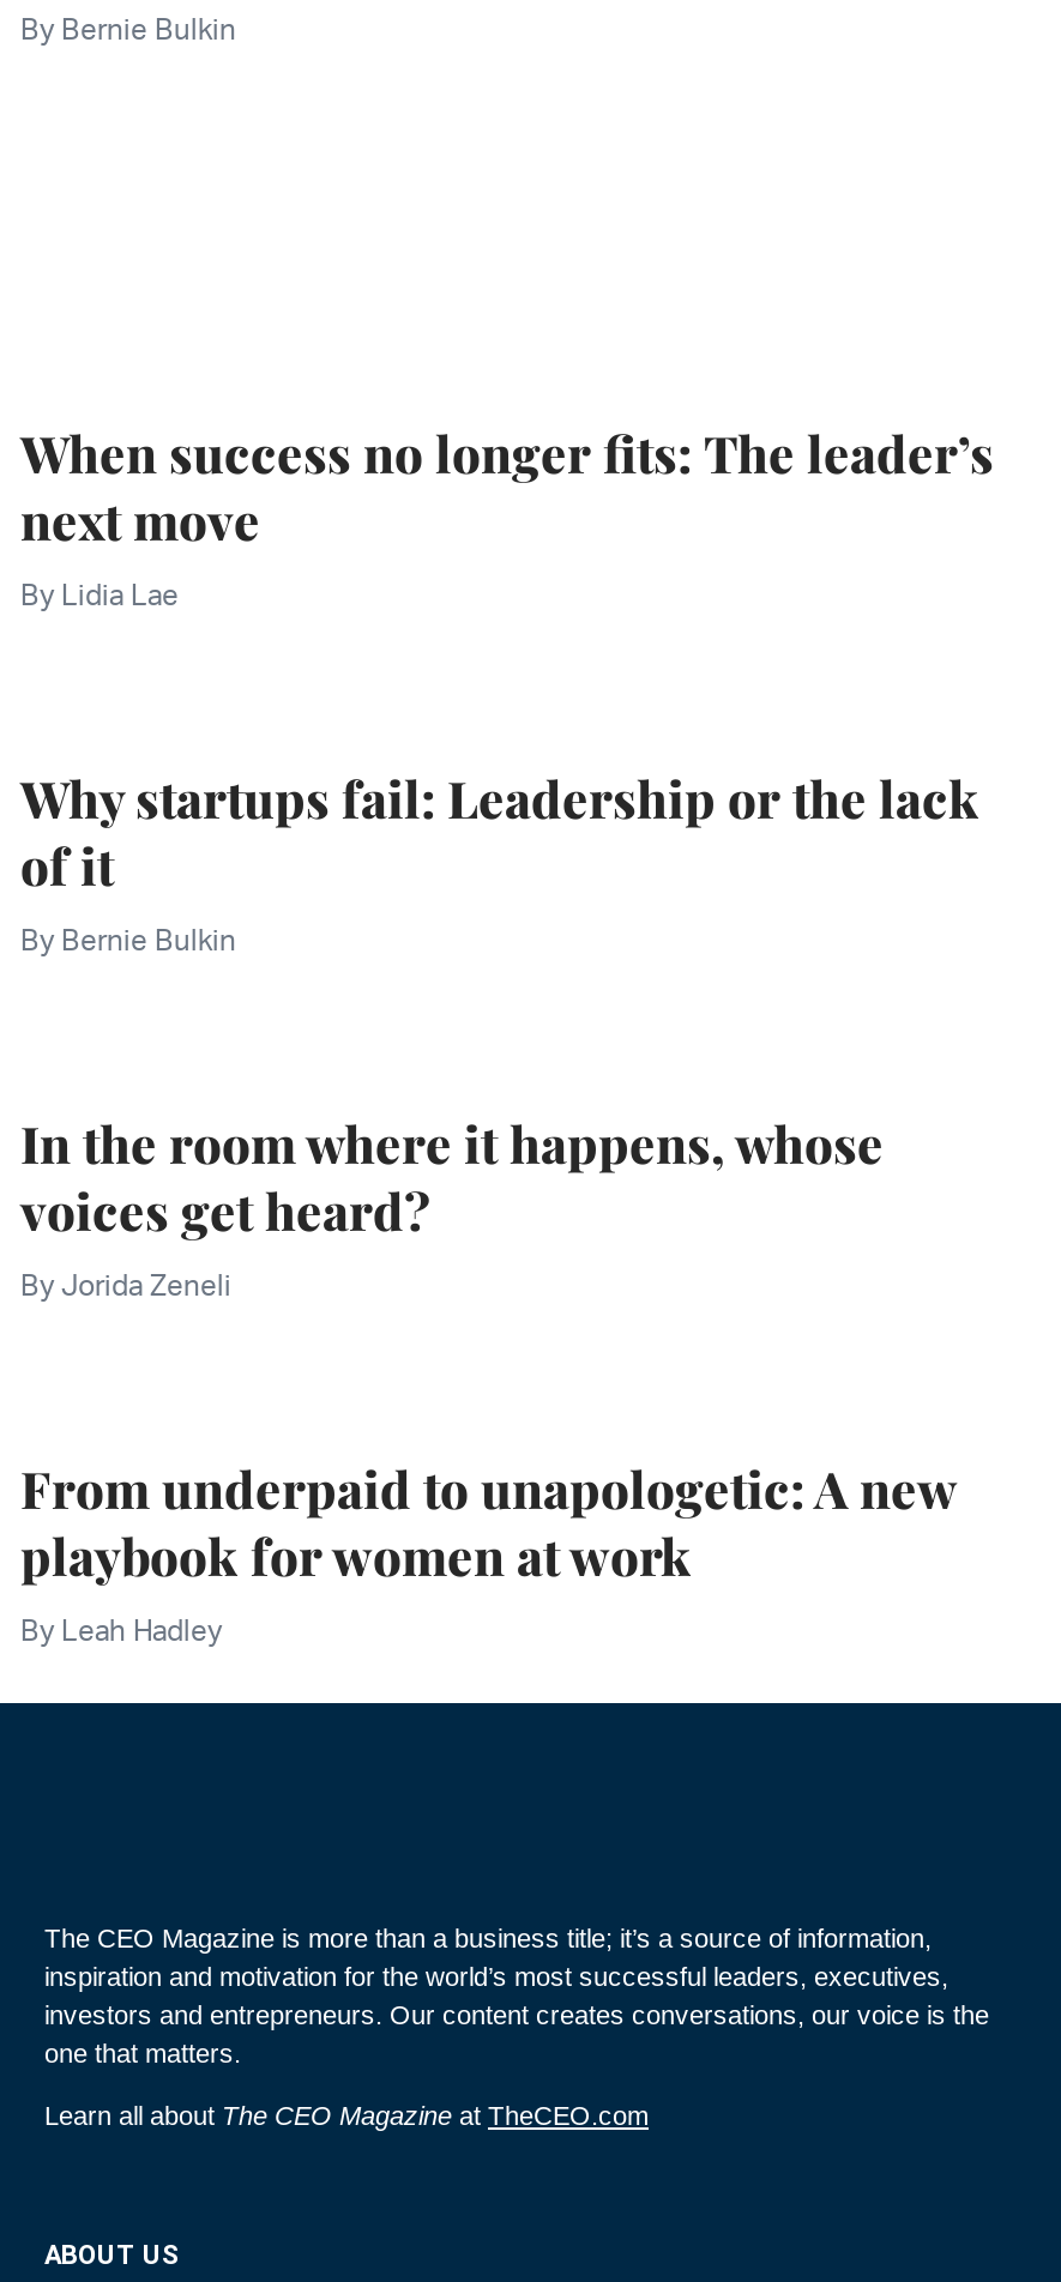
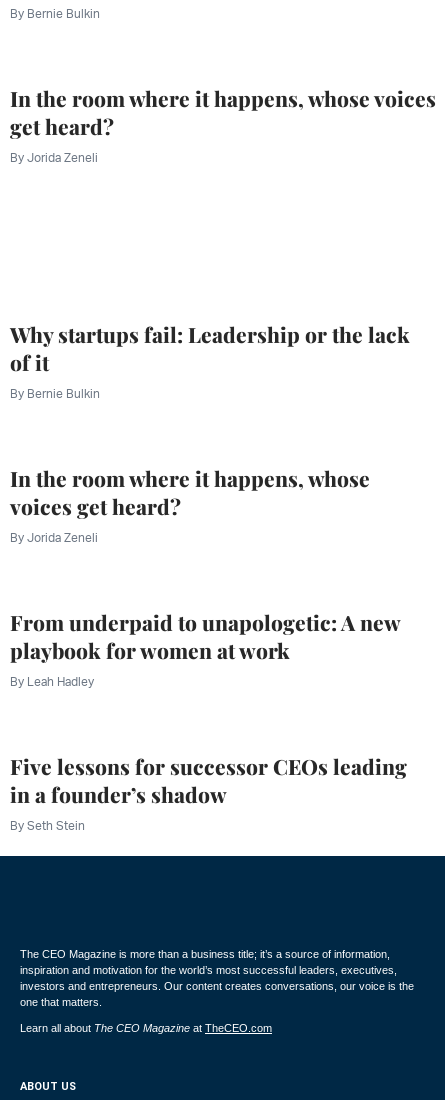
- When success no longer fits: The leader’s
- next move
- By Lidia Lae
+ In the room where it happens, whose voices
+ get heard?
+ By Jorida Zeneli

+ Five lessons for successor CEOs leading
+ in a founder’s shadow
+ By Seth Stein
